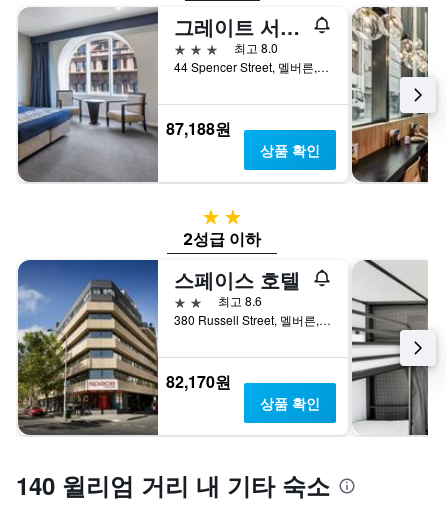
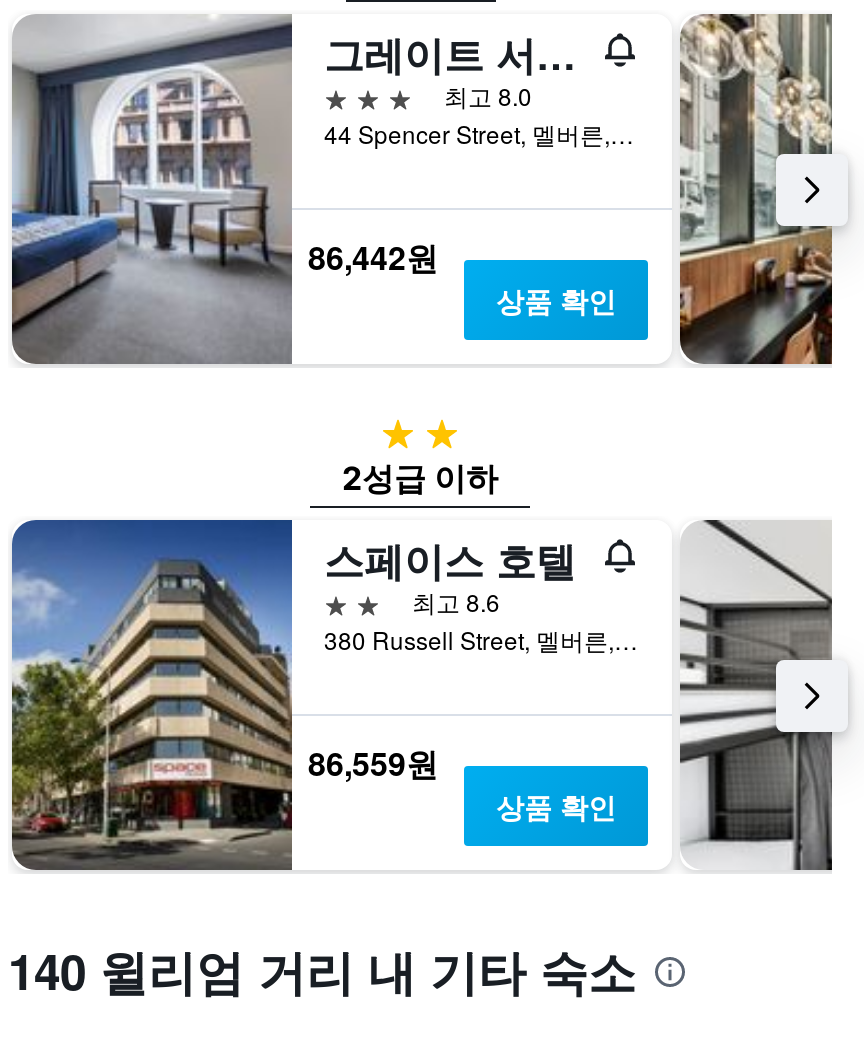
- 87,188원
+ 86,442원

- 82,170원
+ 86,559원
